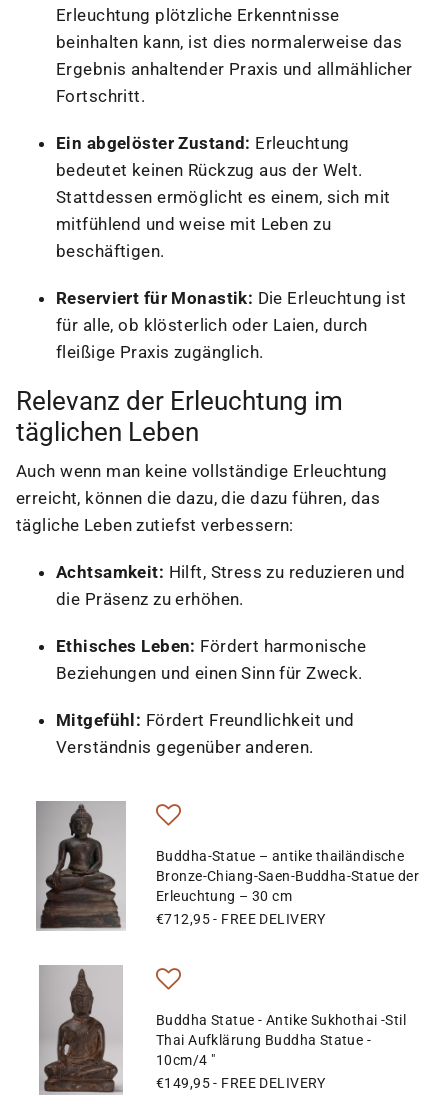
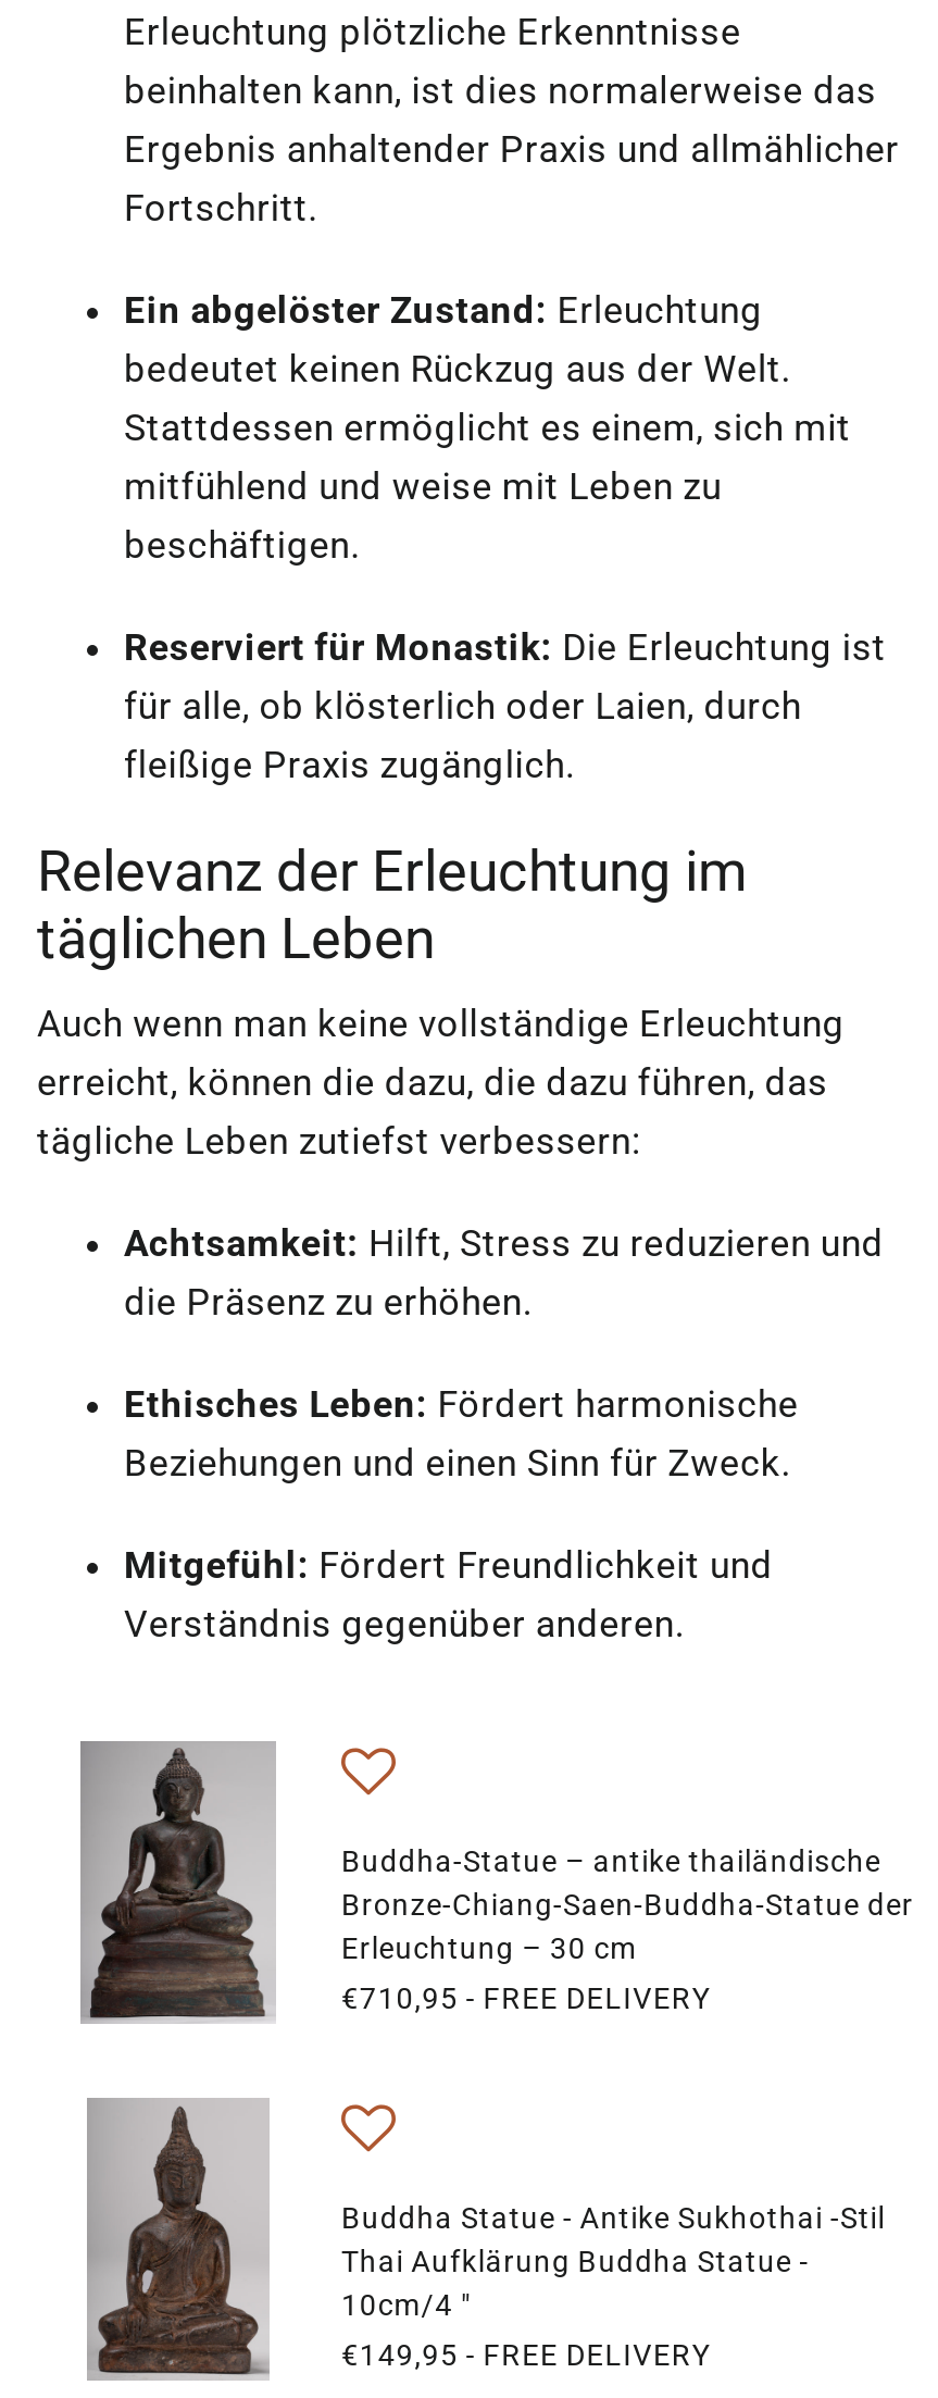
- €712,95 - FREE DELIVERY
+ €710,95 - FREE DELIVERY
